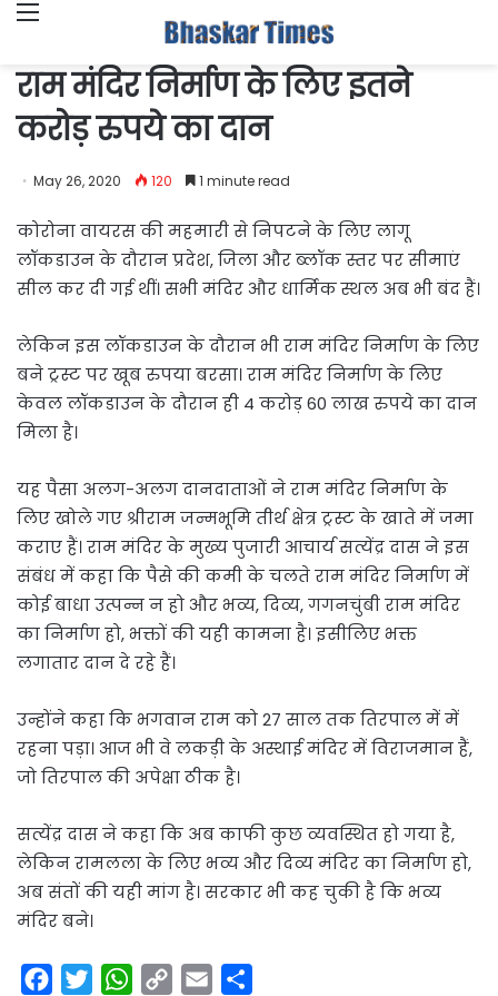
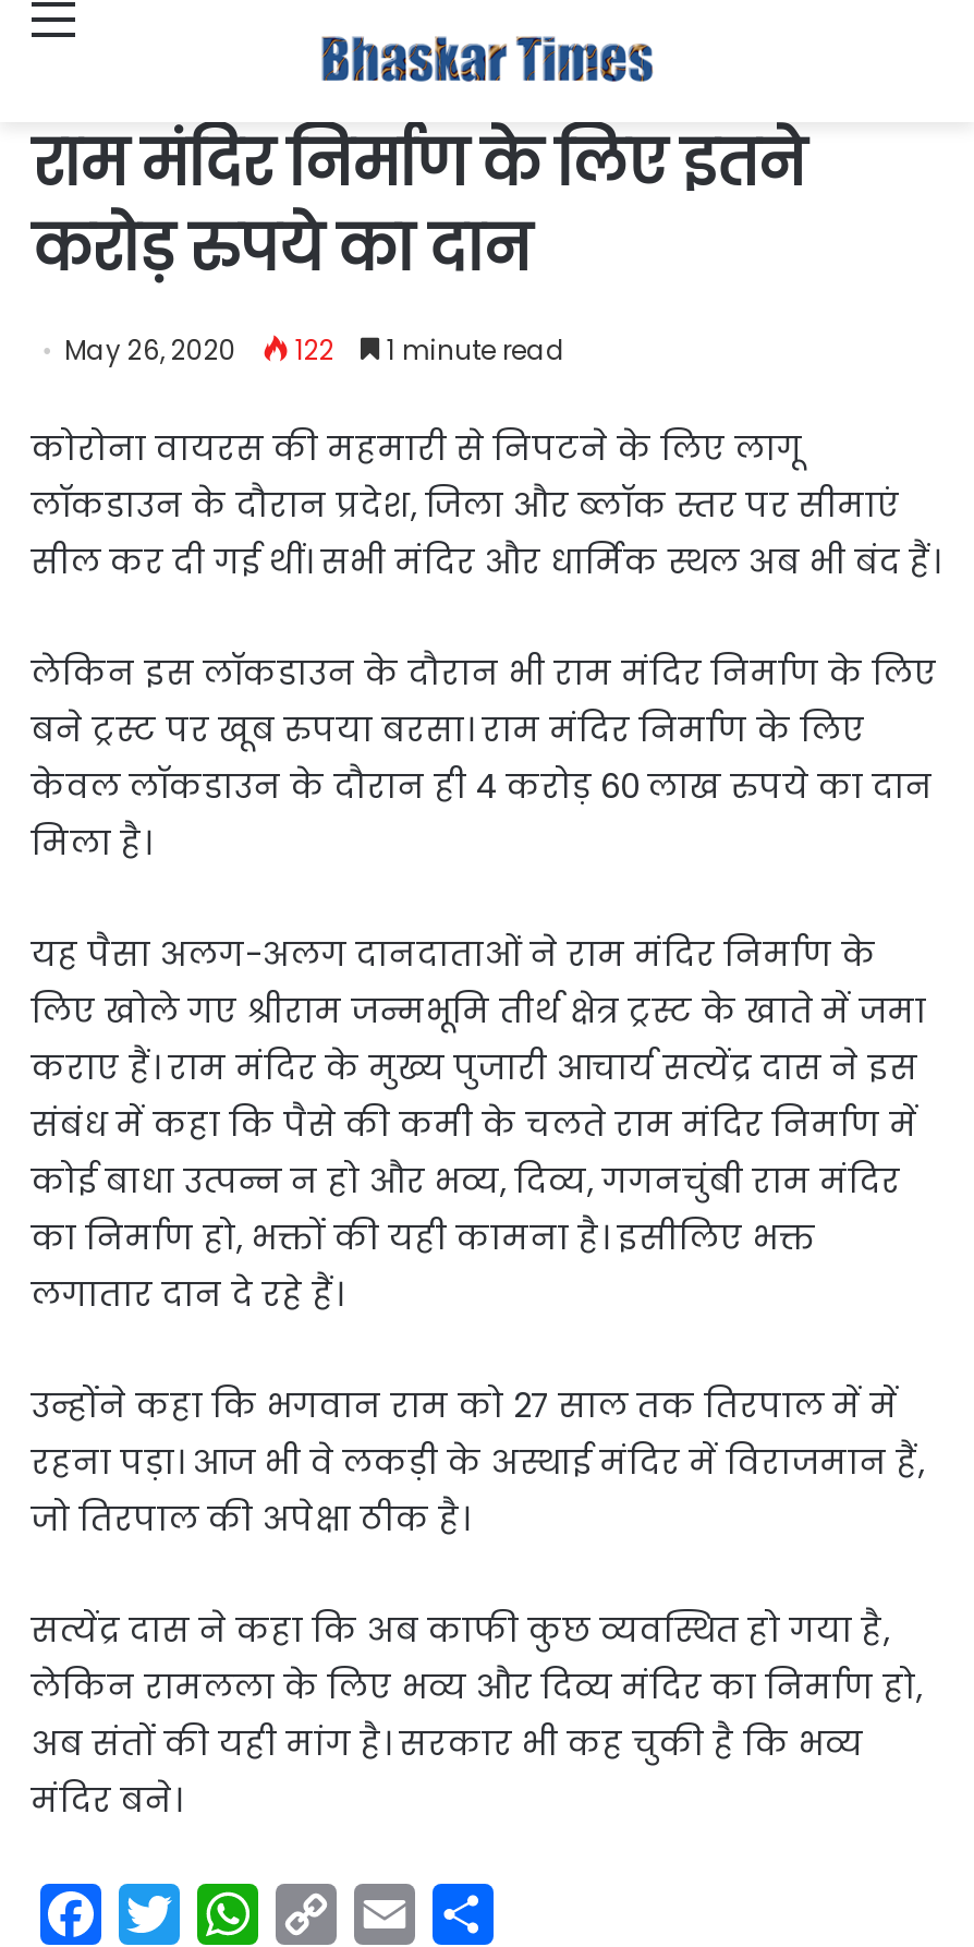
- May 26, 2020 120 1 minute read
+ May 26, 2020 122 1 minute read
